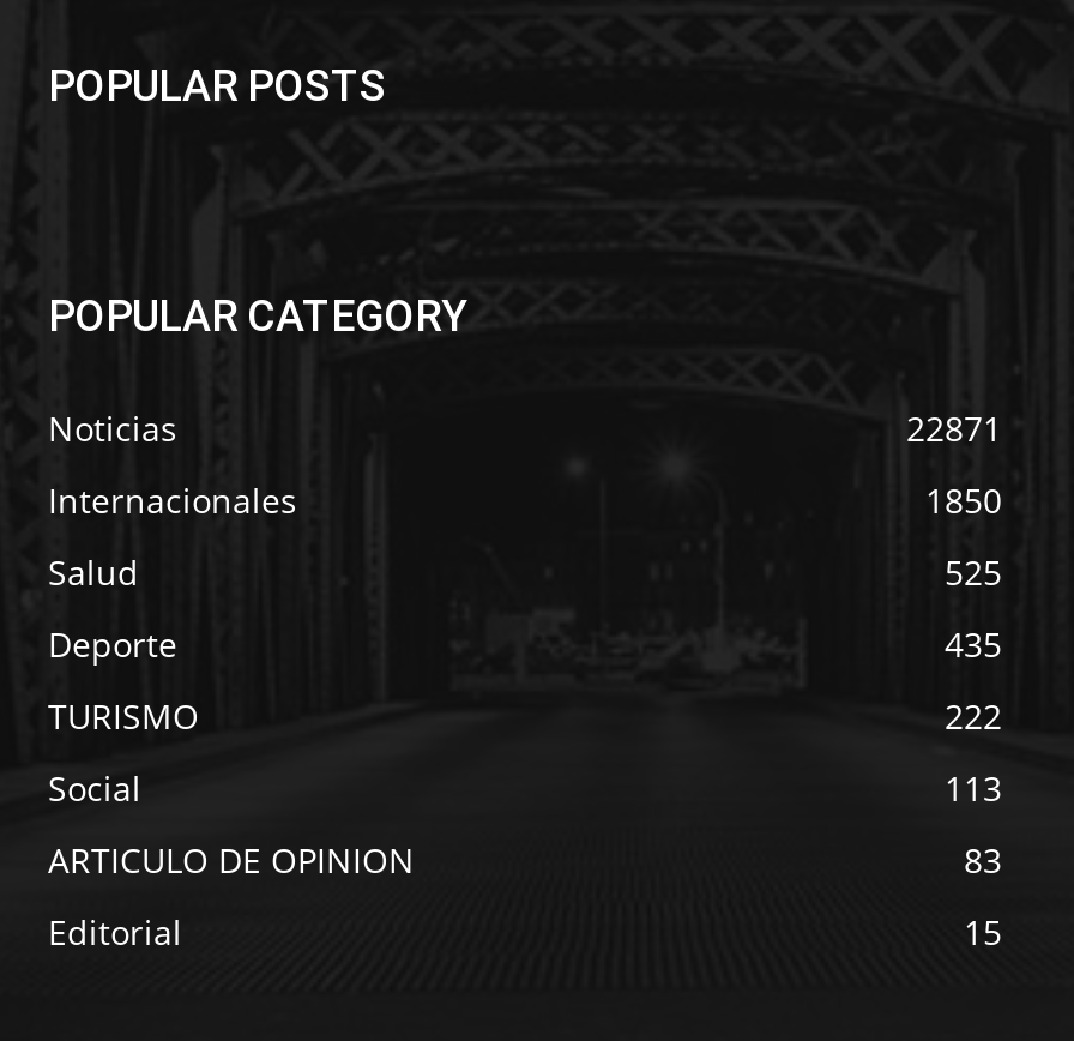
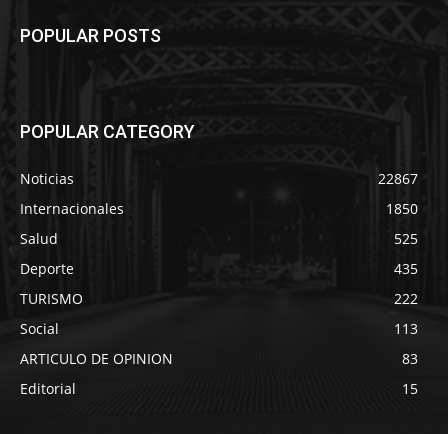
- 22871
+ 22867
